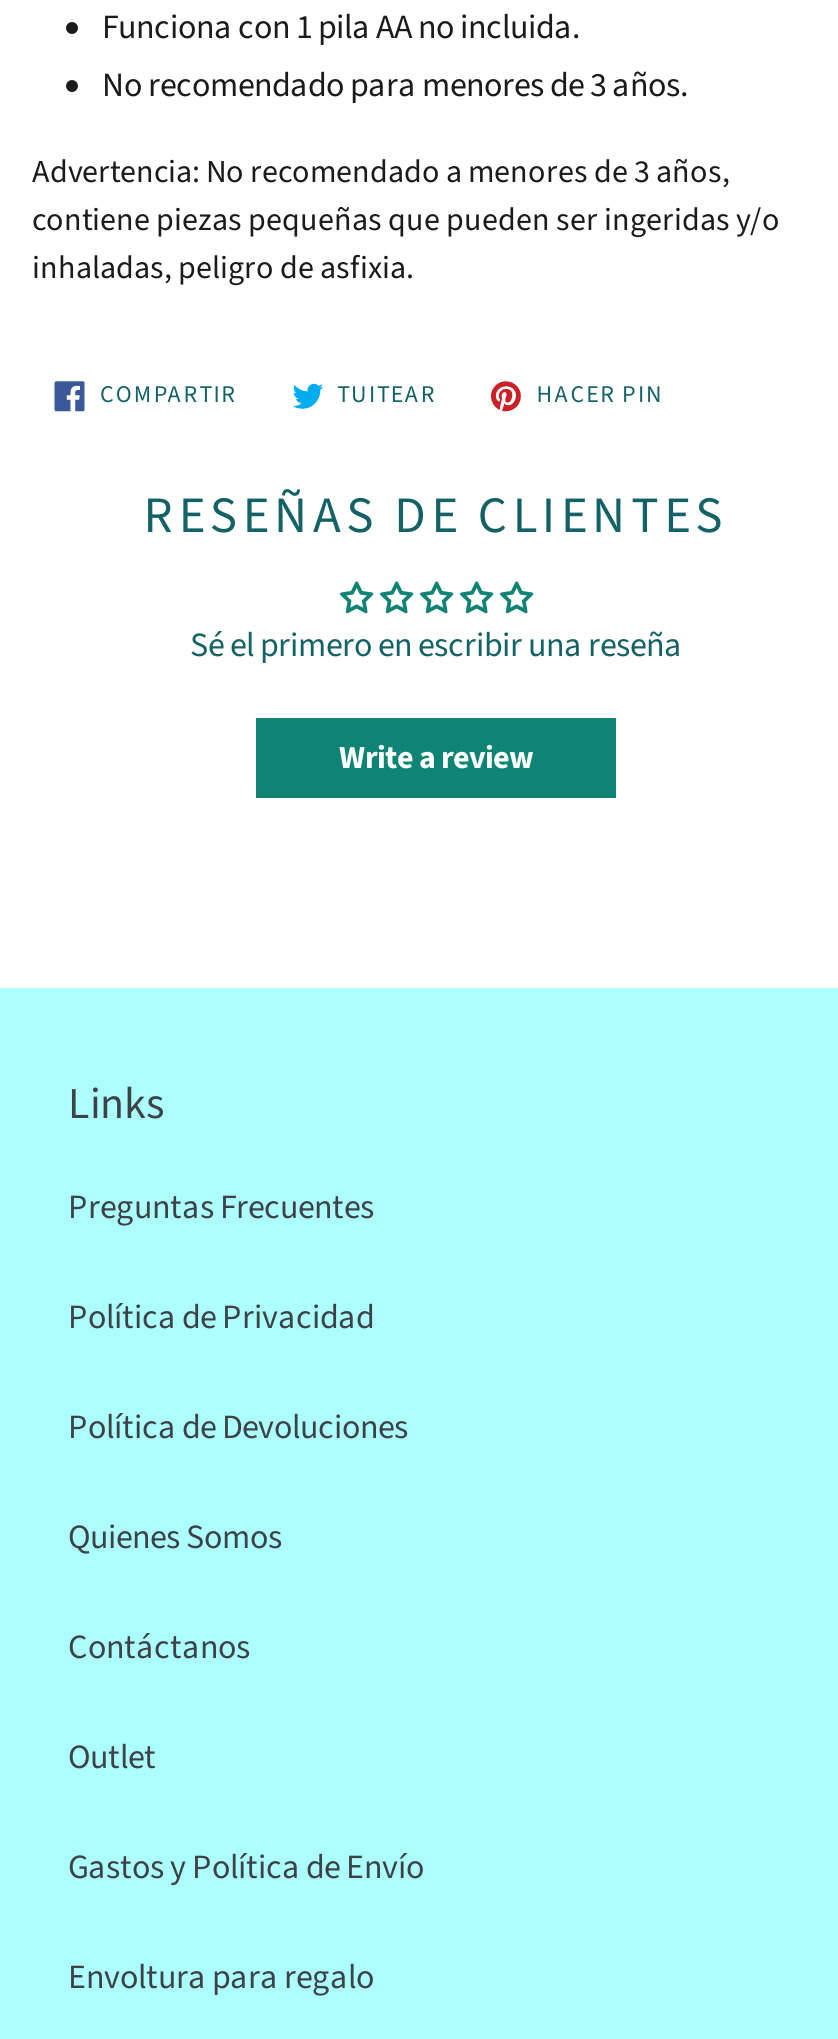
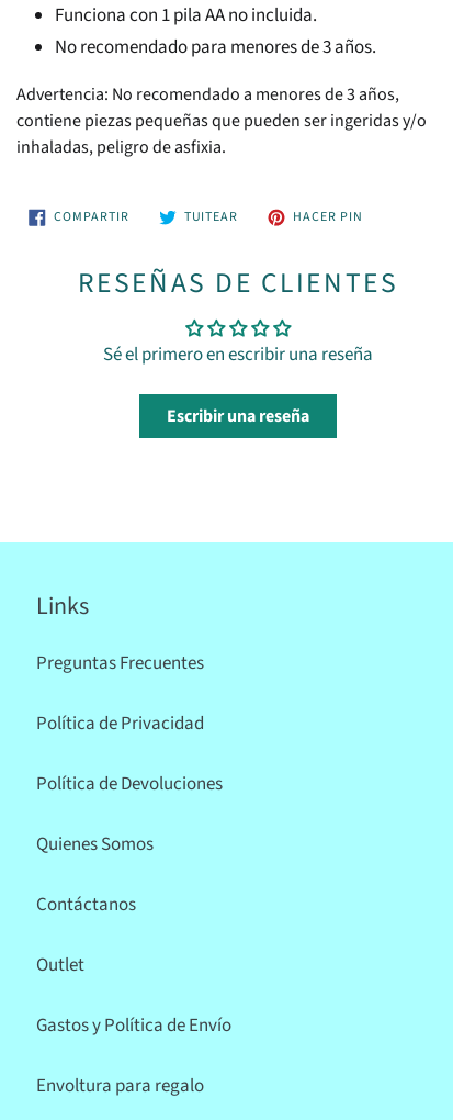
- Write a review
+ Escribir una reseña
